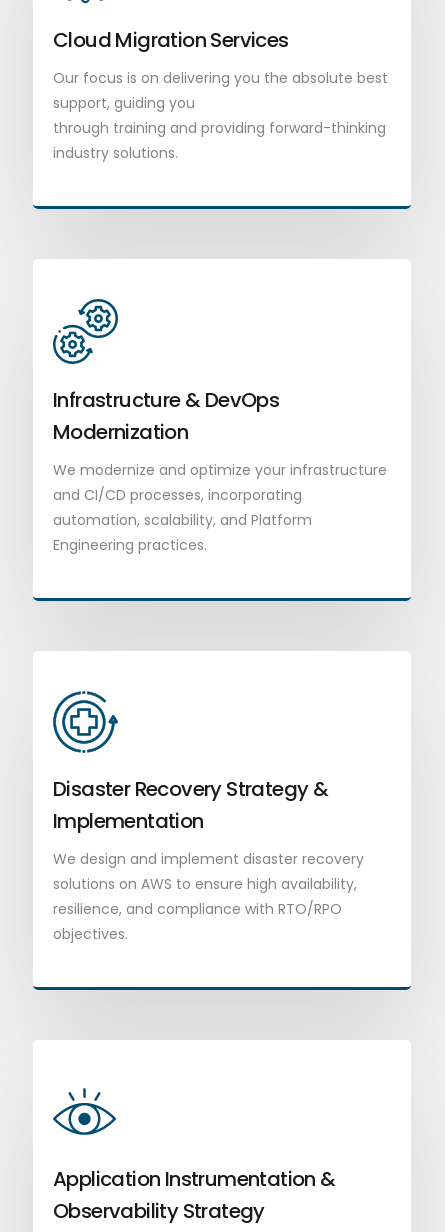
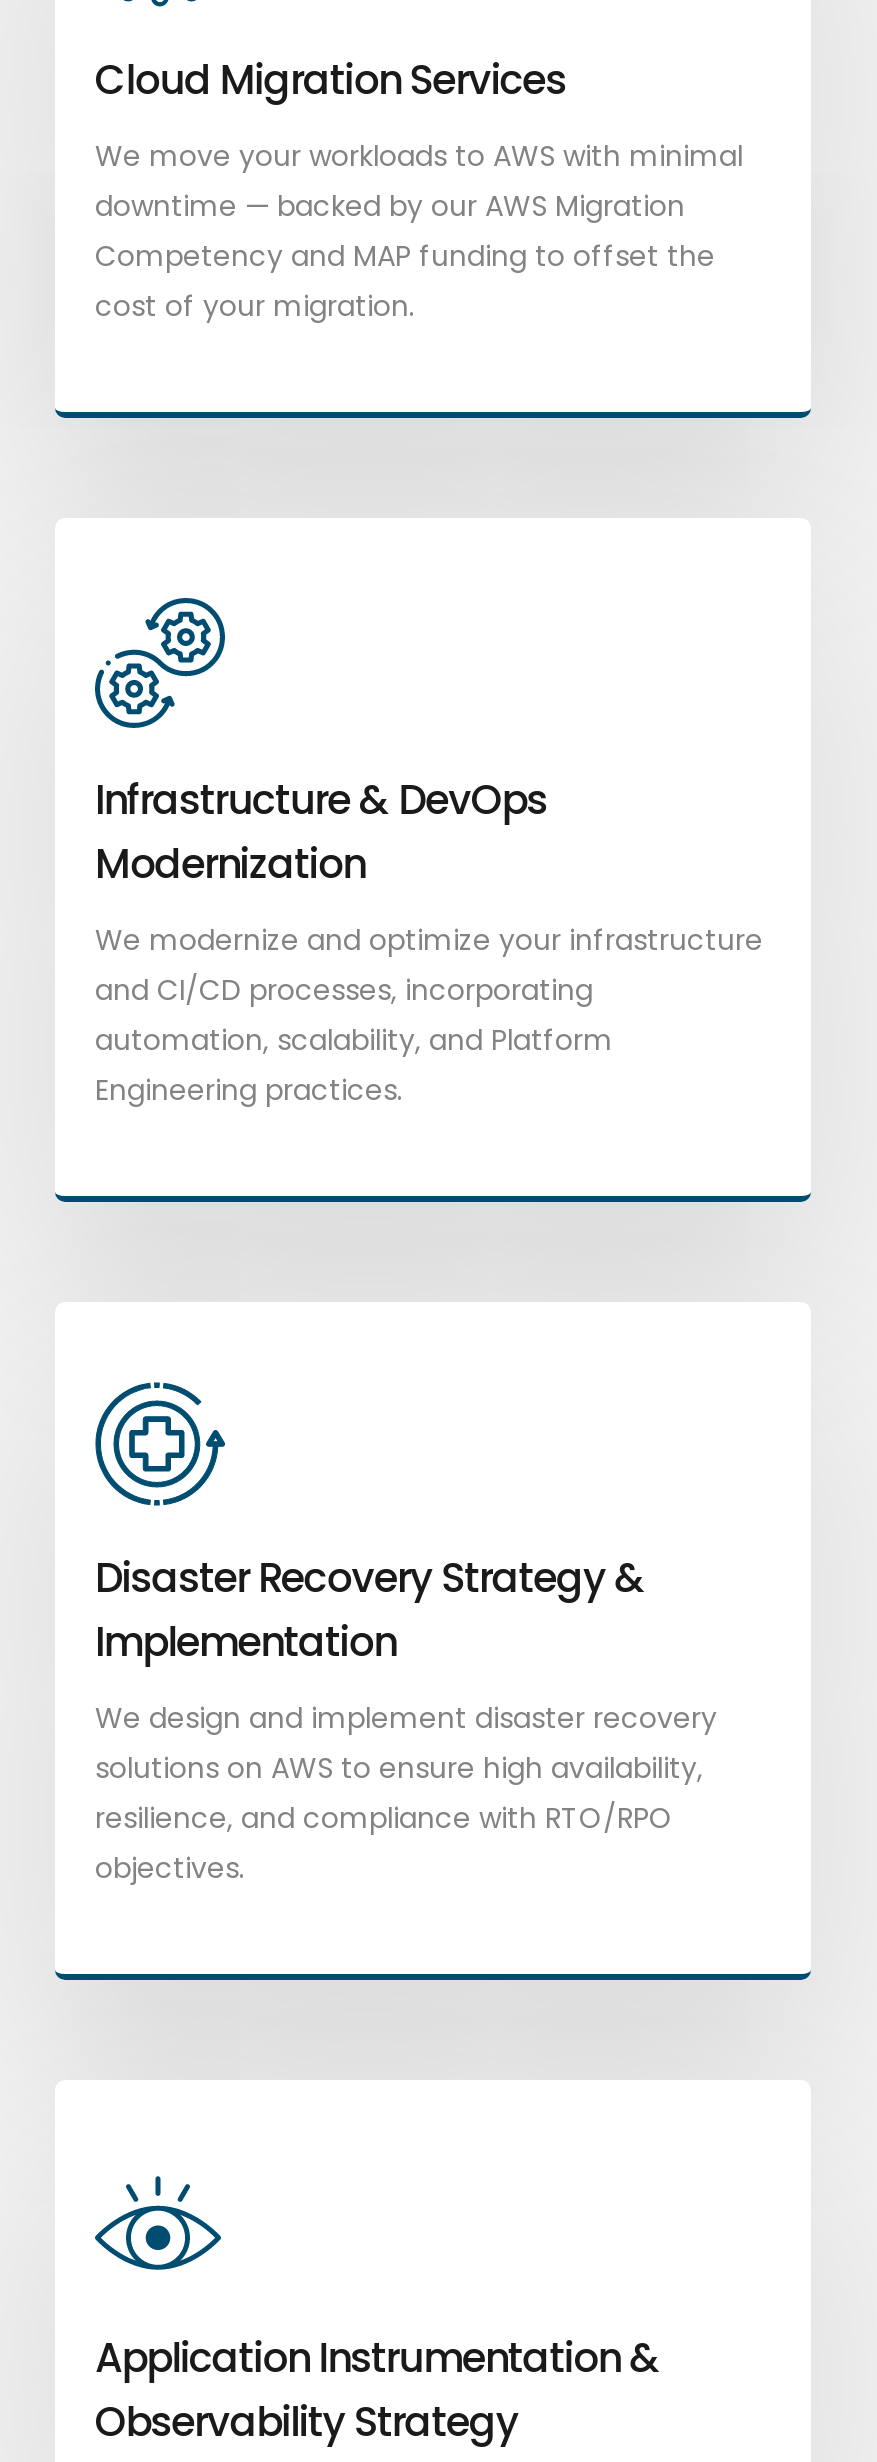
- Our focus is on delivering you the absolute best
- support, guiding you
- through training and providing forward-thinking
- industry solutions.
+ We move your workloads to AWS with minimal
+ downtime — backed by our AWS Migration
+ Competency and MAP funding to offset the
+ cost of your migration.
